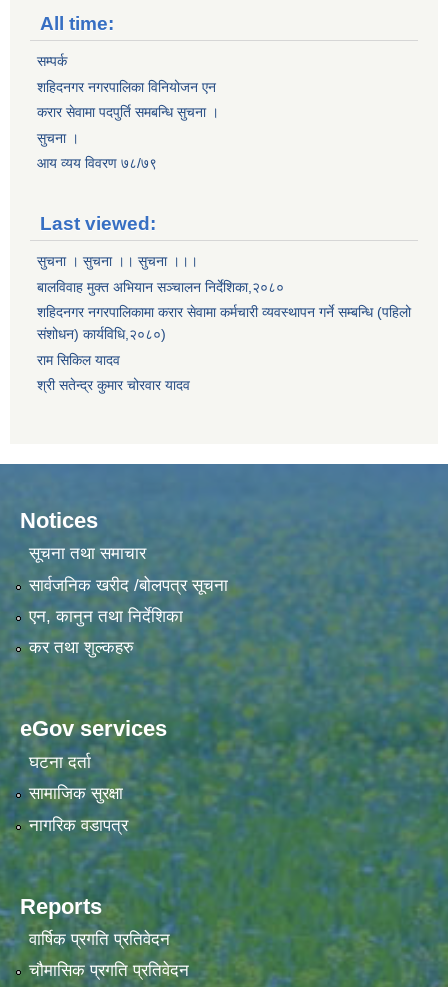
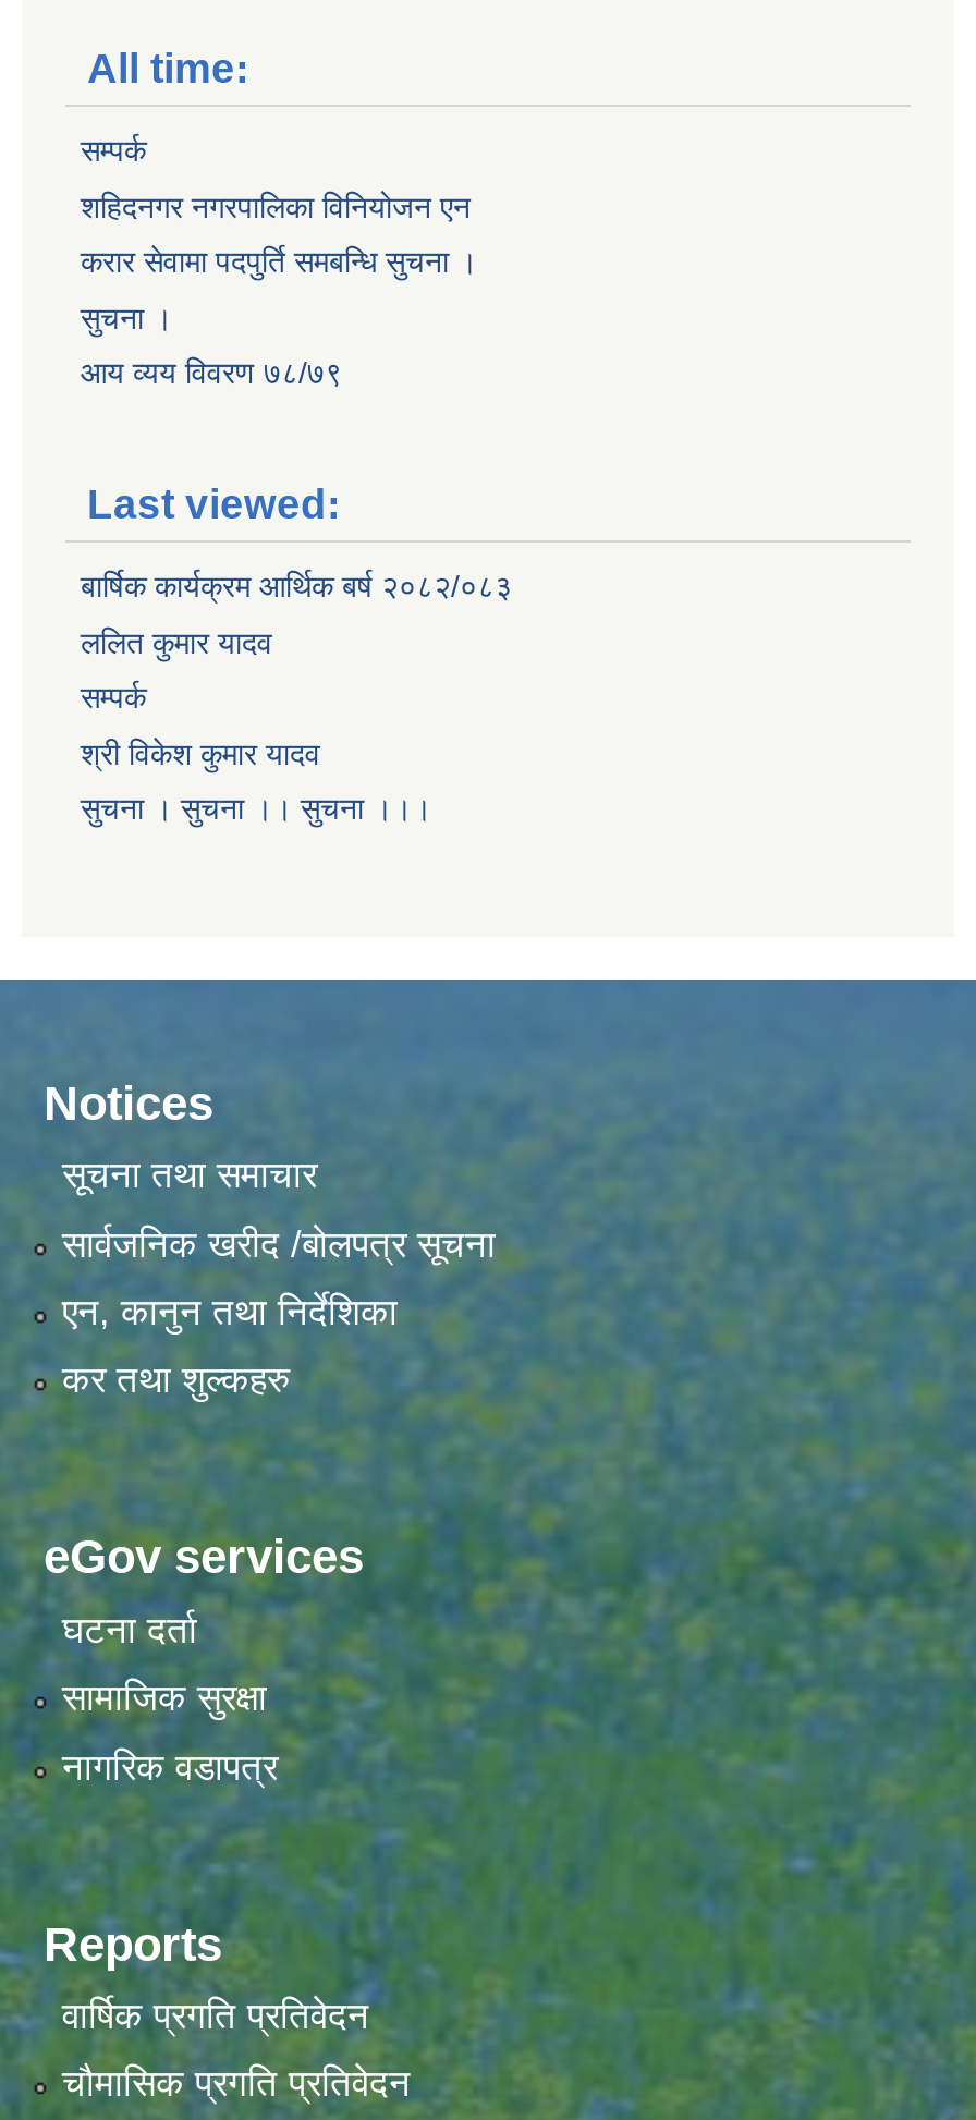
+ बार्षिक कार्यक्रम आर्थिक बर्ष २०८२/०८३
+ ललित कुमार यादव
+ सम्पर्क
+ श्री विकेश कुमार यादव

moved down: सुचना । सुचना ।। सुचना ।।।

- बालविवाह मुक्त अभियान सञ्चालन निर्देशिका,२०८०
- शहिदनगर नगरपालिकामा करार सेवामा कर्मचारी व्यवस्थापन गर्ने सम्बन्धि (पहिलो
- संशोधन) कार्यविधि,२०८०)
- राम सिकिल यादव
- श्री सतेन्द्र कुमार चोरवार यादव
